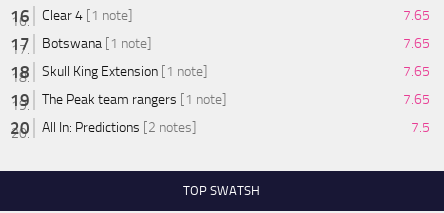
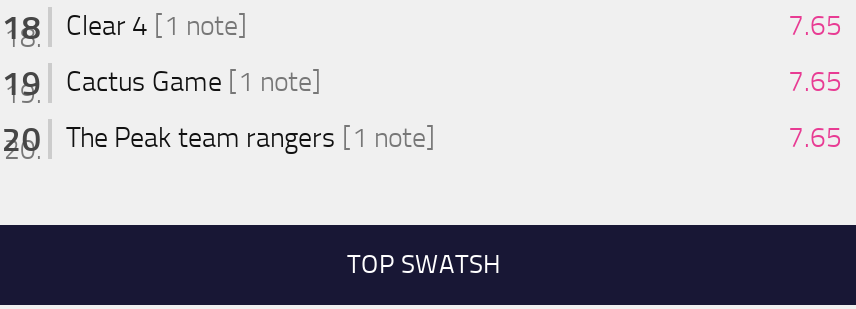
- Botswana [1 note]
- 7.65
- Skull King Extension [1 note]
+ Cactus Game [1 note]

- All In: Predictions [2 notes]
- 7.5
